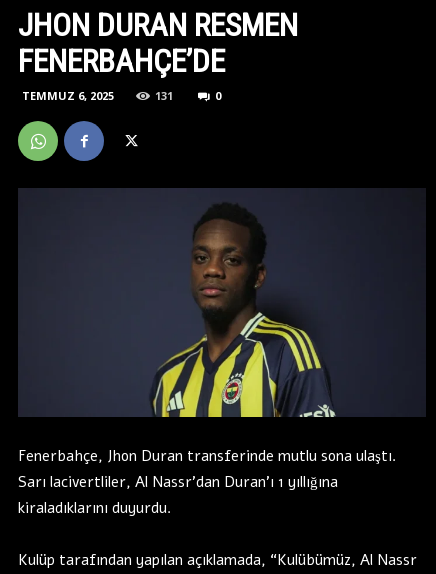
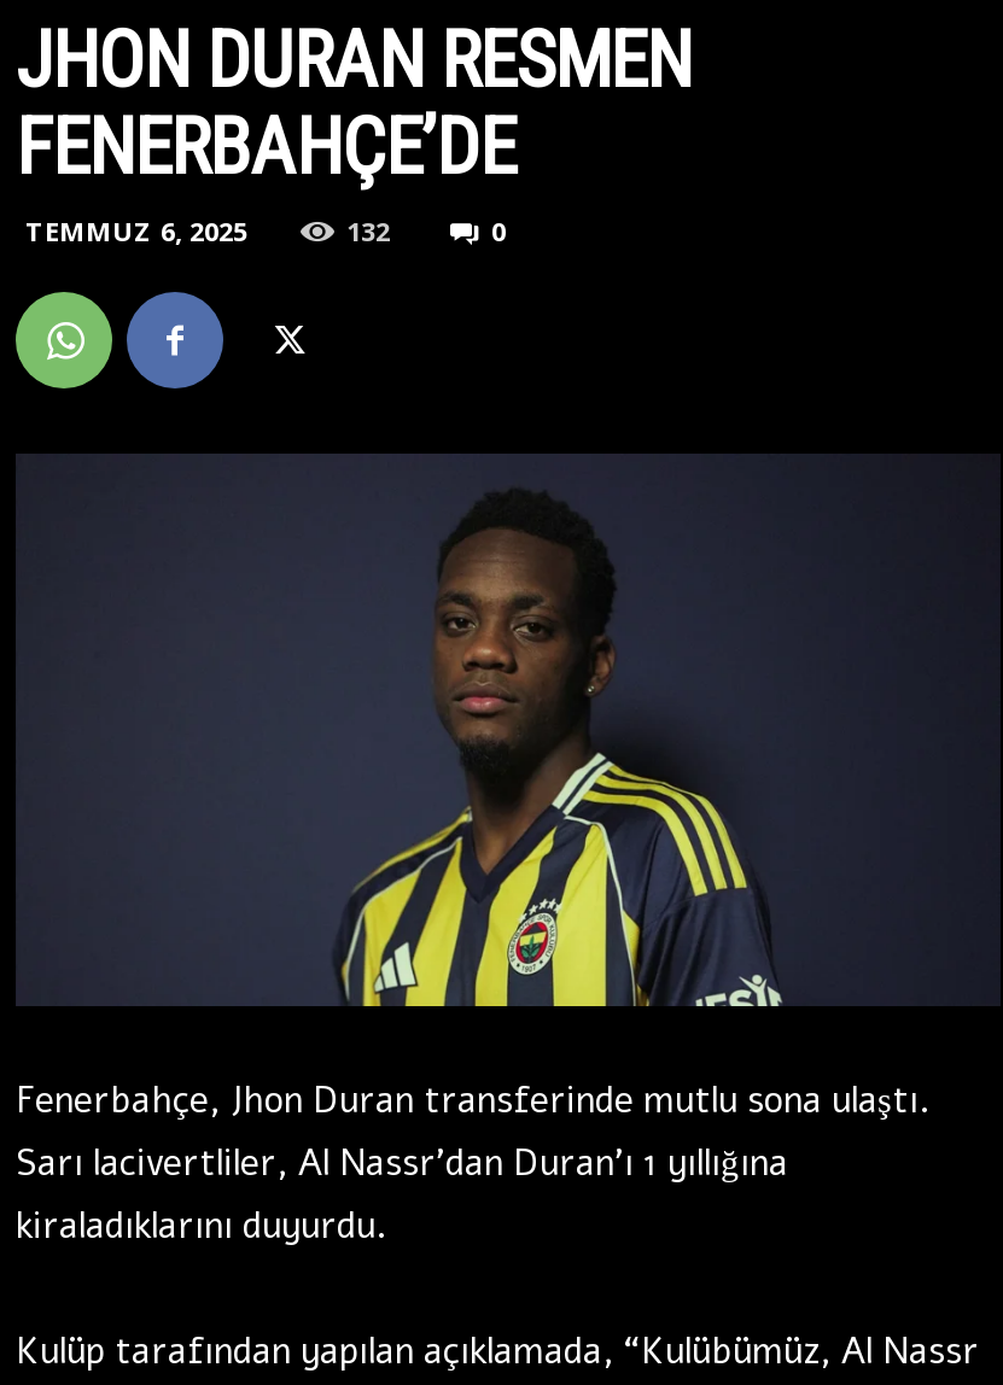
- 131
+ 132
